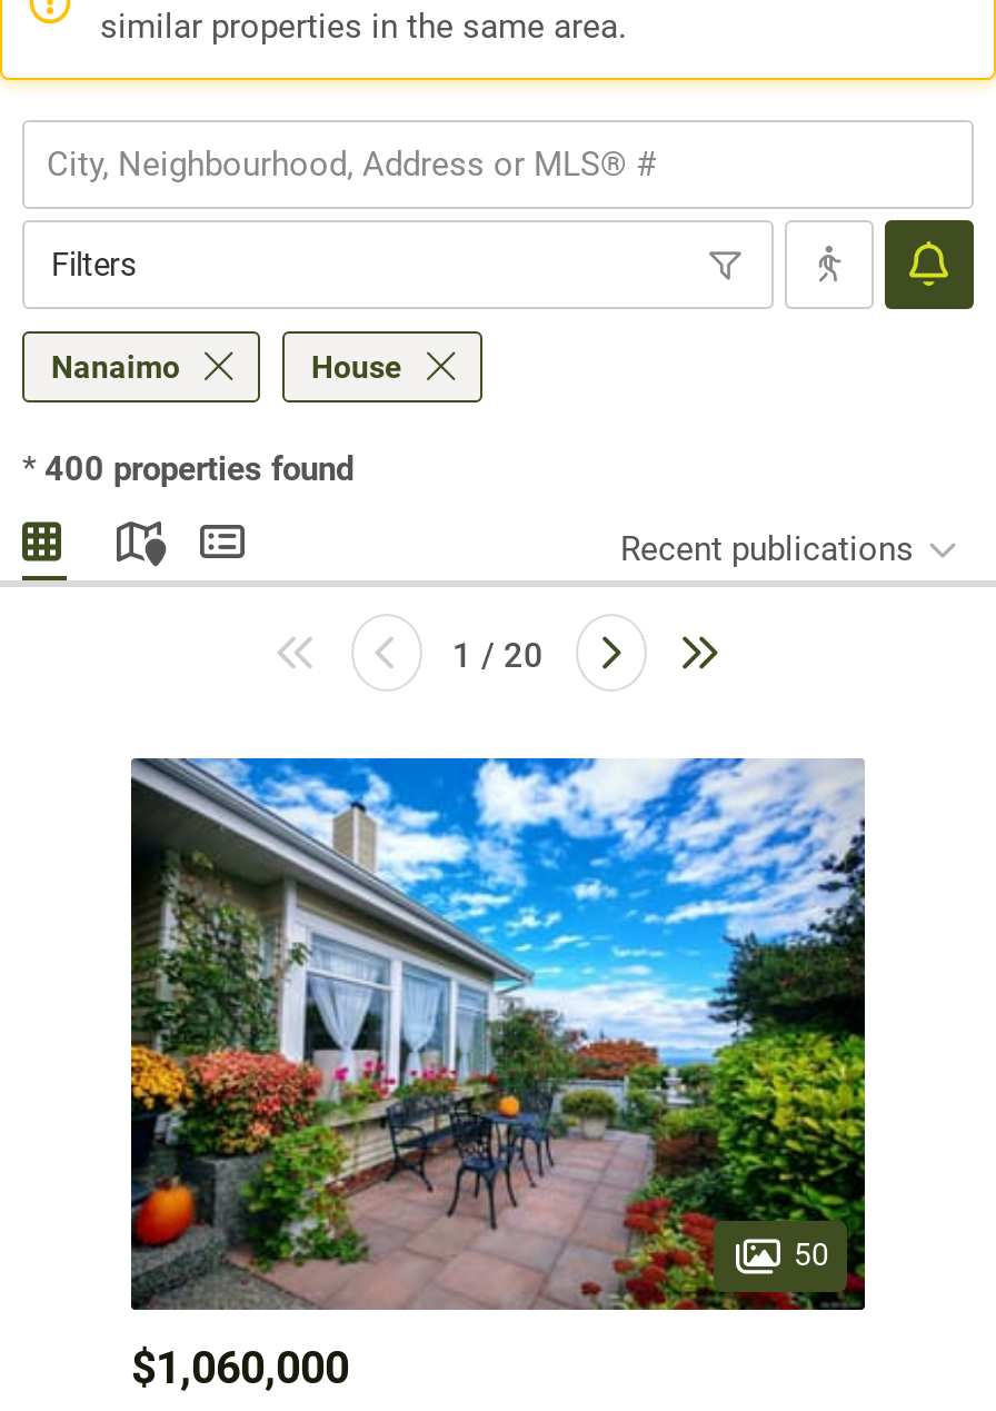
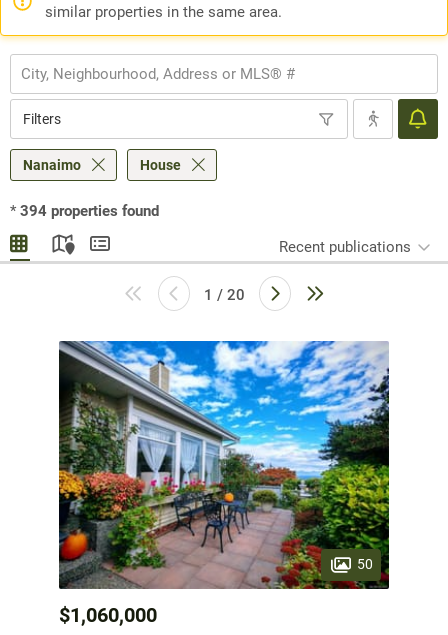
- * 400 properties found
+ * 394 properties found
